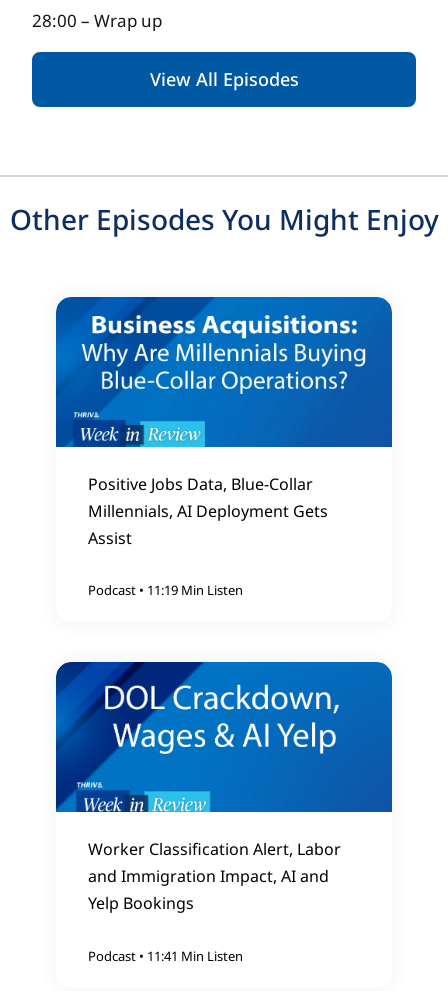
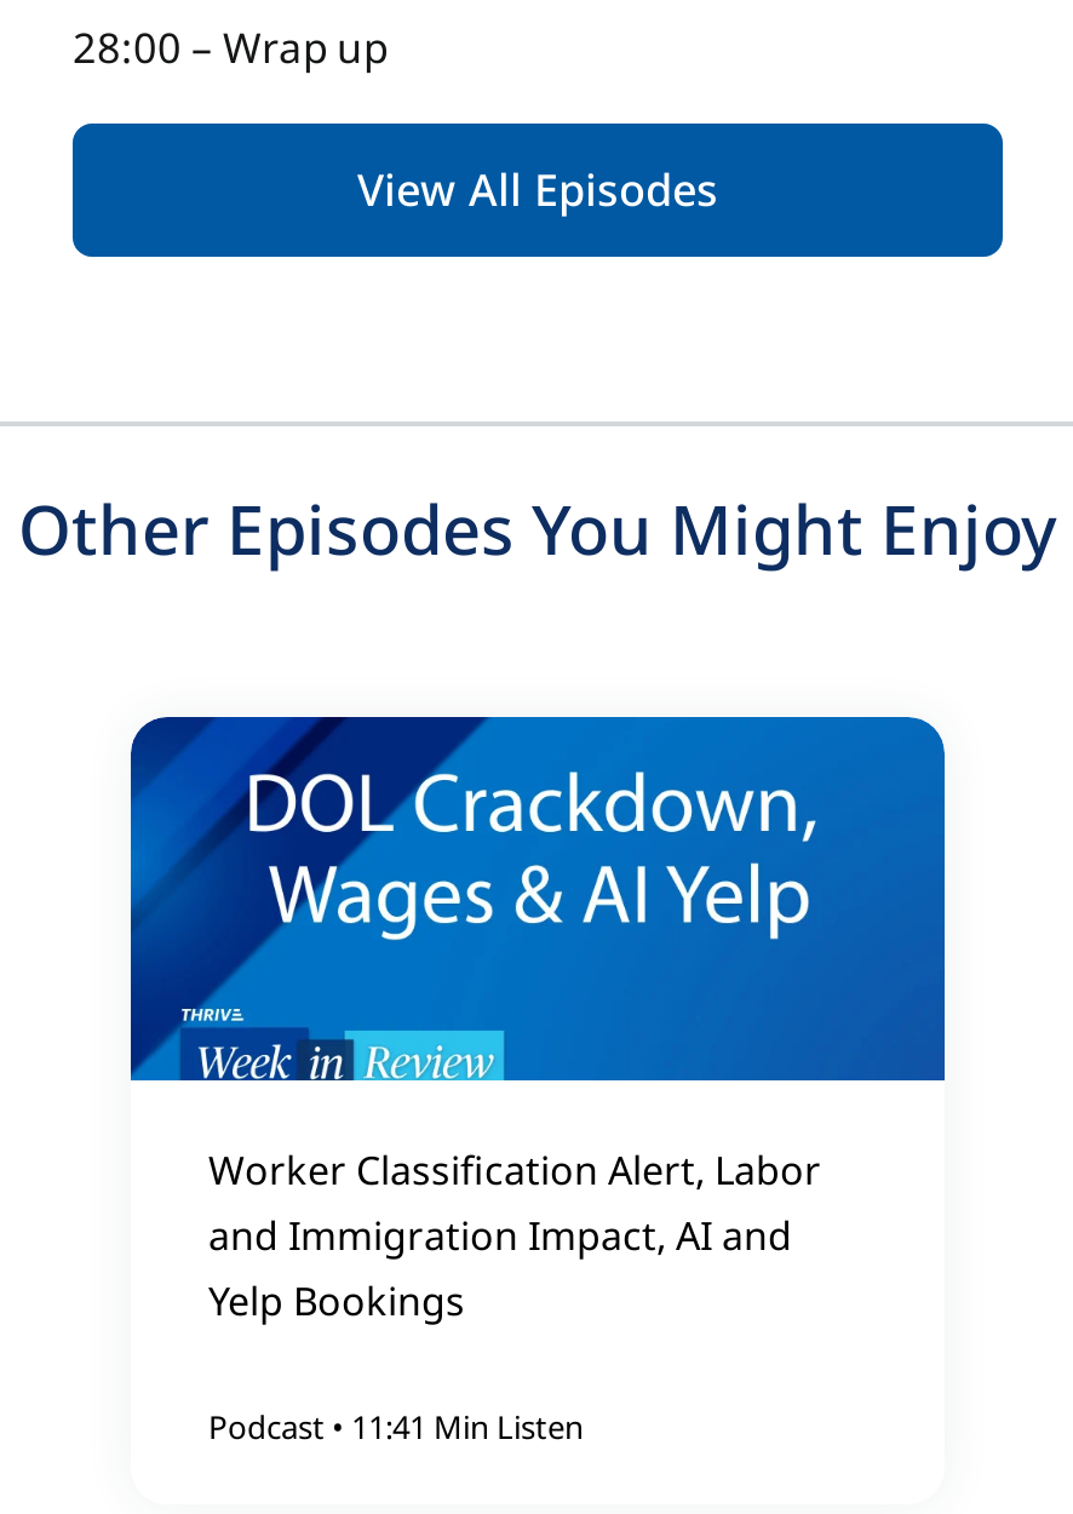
- [image]
- Positive Jobs Data, Blue-Collar
- Millennials, AI Deployment Gets
- Assist
- Podcast • 11:19 Min Listen
